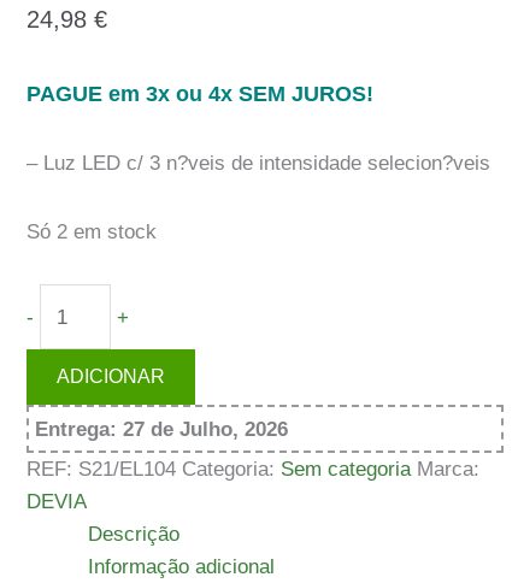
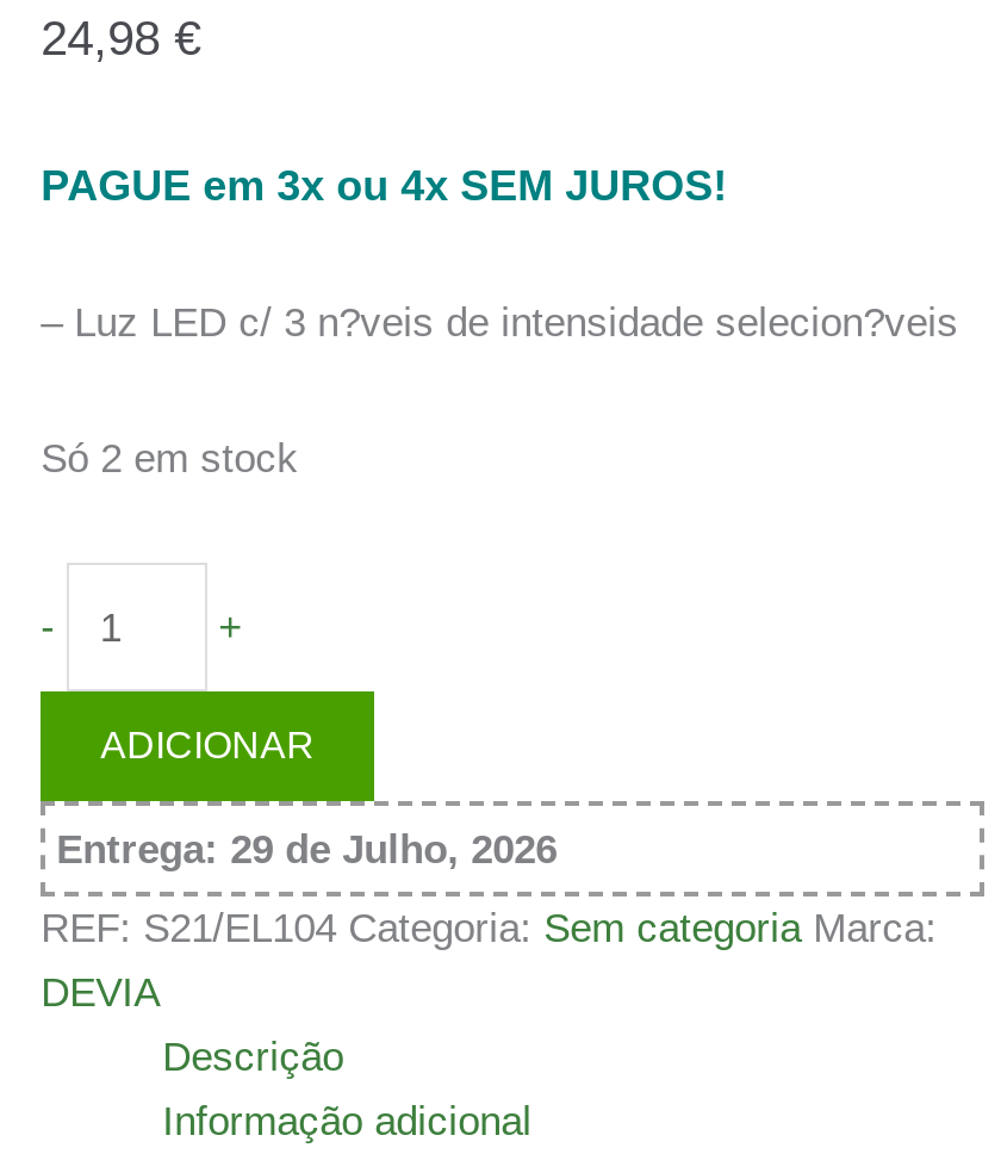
- Entrega: 27 de Julho, 2026
+ Entrega: 29 de Julho, 2026
